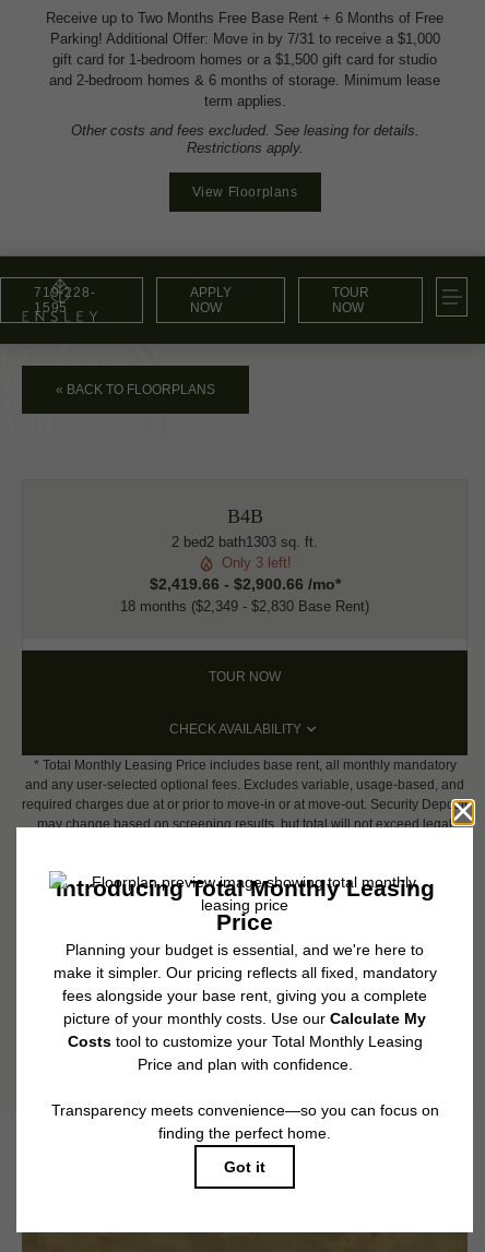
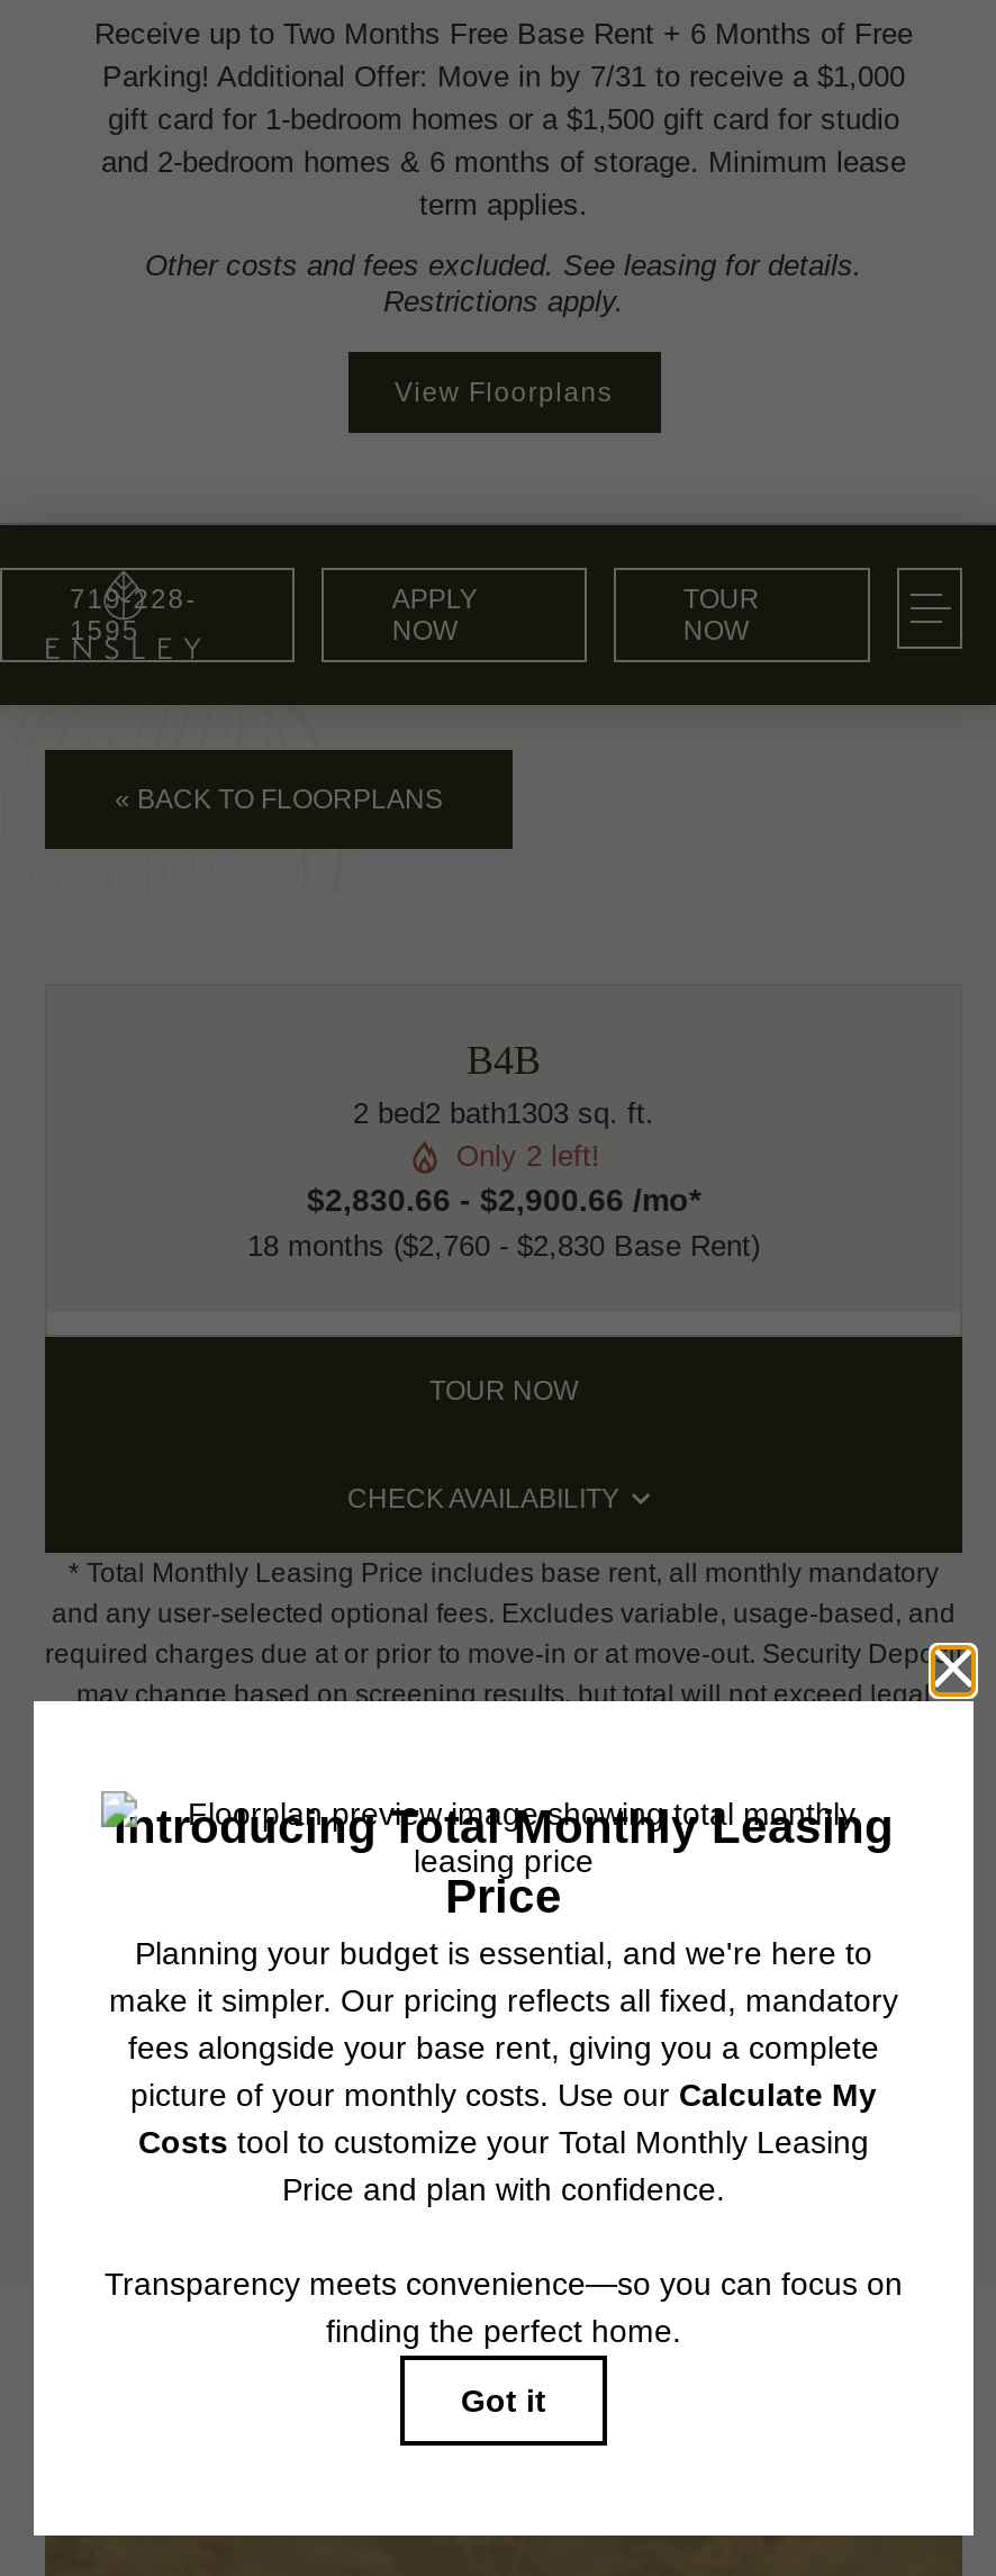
- Only 3 left!
+ Only 2 left!

- $2,419.66 - $2,900.66 /mo*
+ $2,830.66 - $2,900.66 /mo*

- 18 months $2,349 - $2,830 Base Rent
+ 18 months $2,760 - $2,830 Base Rent
